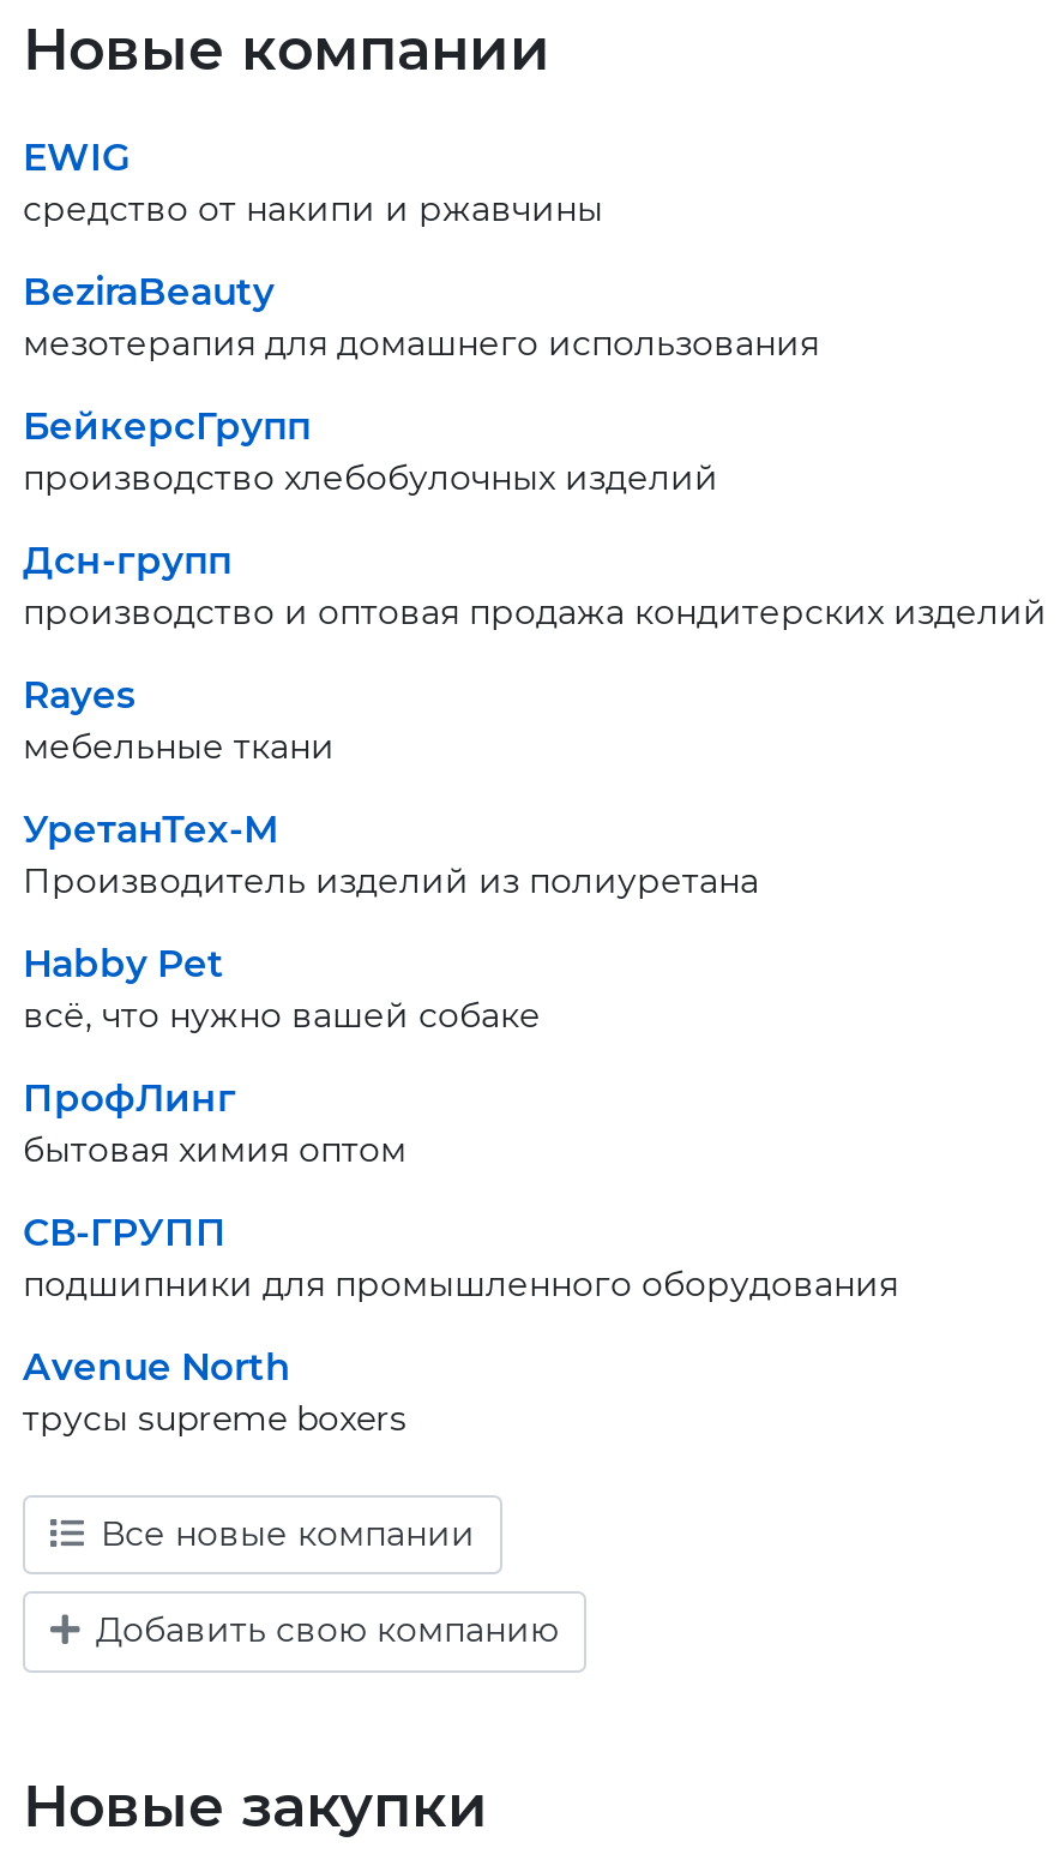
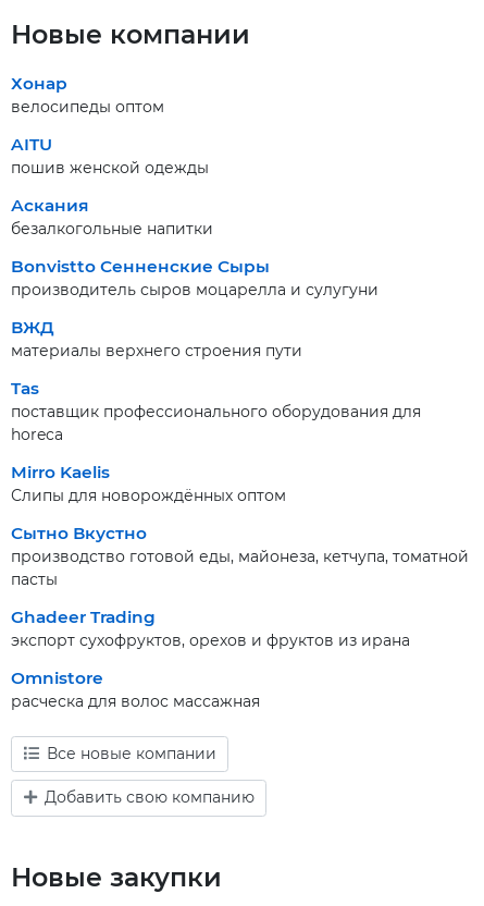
- EWIG
- средство от накипи и ржавчины
+ Хонар
+ велосипеды оптом

- BeziraBeauty
- мезотерапия для домашнего использования
+ AITU
+ пошив женской одежды

- БейкерсГрупп
- производство хлебобулочных изделий
+ Аскания
+ безалкогольные напитки

- Дсн-групп
- производство и оптовая продажа кондитерских изделий
+ Bonvistto Сенненские Сыры
+ производитель сыров моцарелла и сулугуни

- Rayes
- мебельные ткани
+ ВЖД
+ материалы верхнего строения пути

- УретанТех-М
- Производитель изделий из полиуретана
+ Tas
+ поставщик профессионального оборудования для
+ horeca

- Habby Pet
- всё, что нужно вашей собаке
+ Mirro Kaelis
+ Слипы для новорождённых оптом

- ПрофЛинг
- бытовая химия оптом
+ Сытно Вкустно
+ производство готовой еды, майонеза, кетчупа, томатной
+ пасты

- СВ-ГРУПП
- подшипники для промышленного оборудования
+ Ghadeer Trading
+ экспорт сухофруктов, орехов и фруктов из ирана

- Avenue North
- трусы supreme boxers
+ Omnistore
+ расческа для волос массажная
